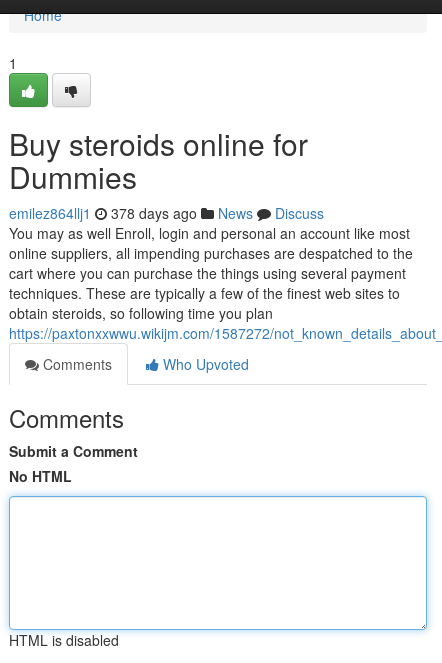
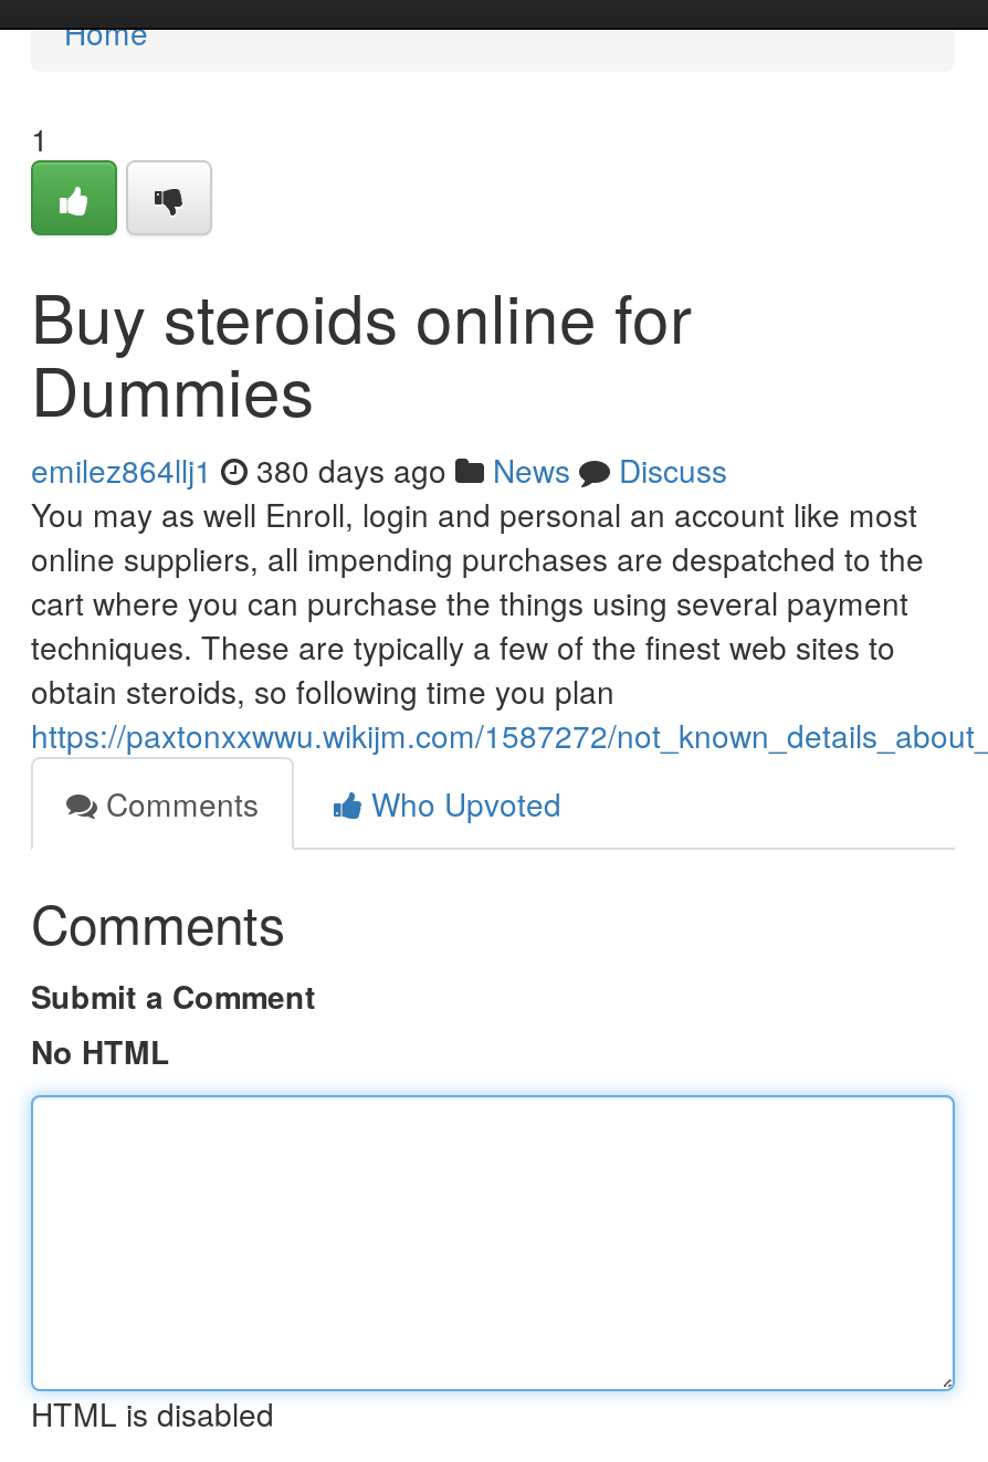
- emilez864llj1 378 days ago News Discuss
+ emilez864llj1 380 days ago News Discuss
